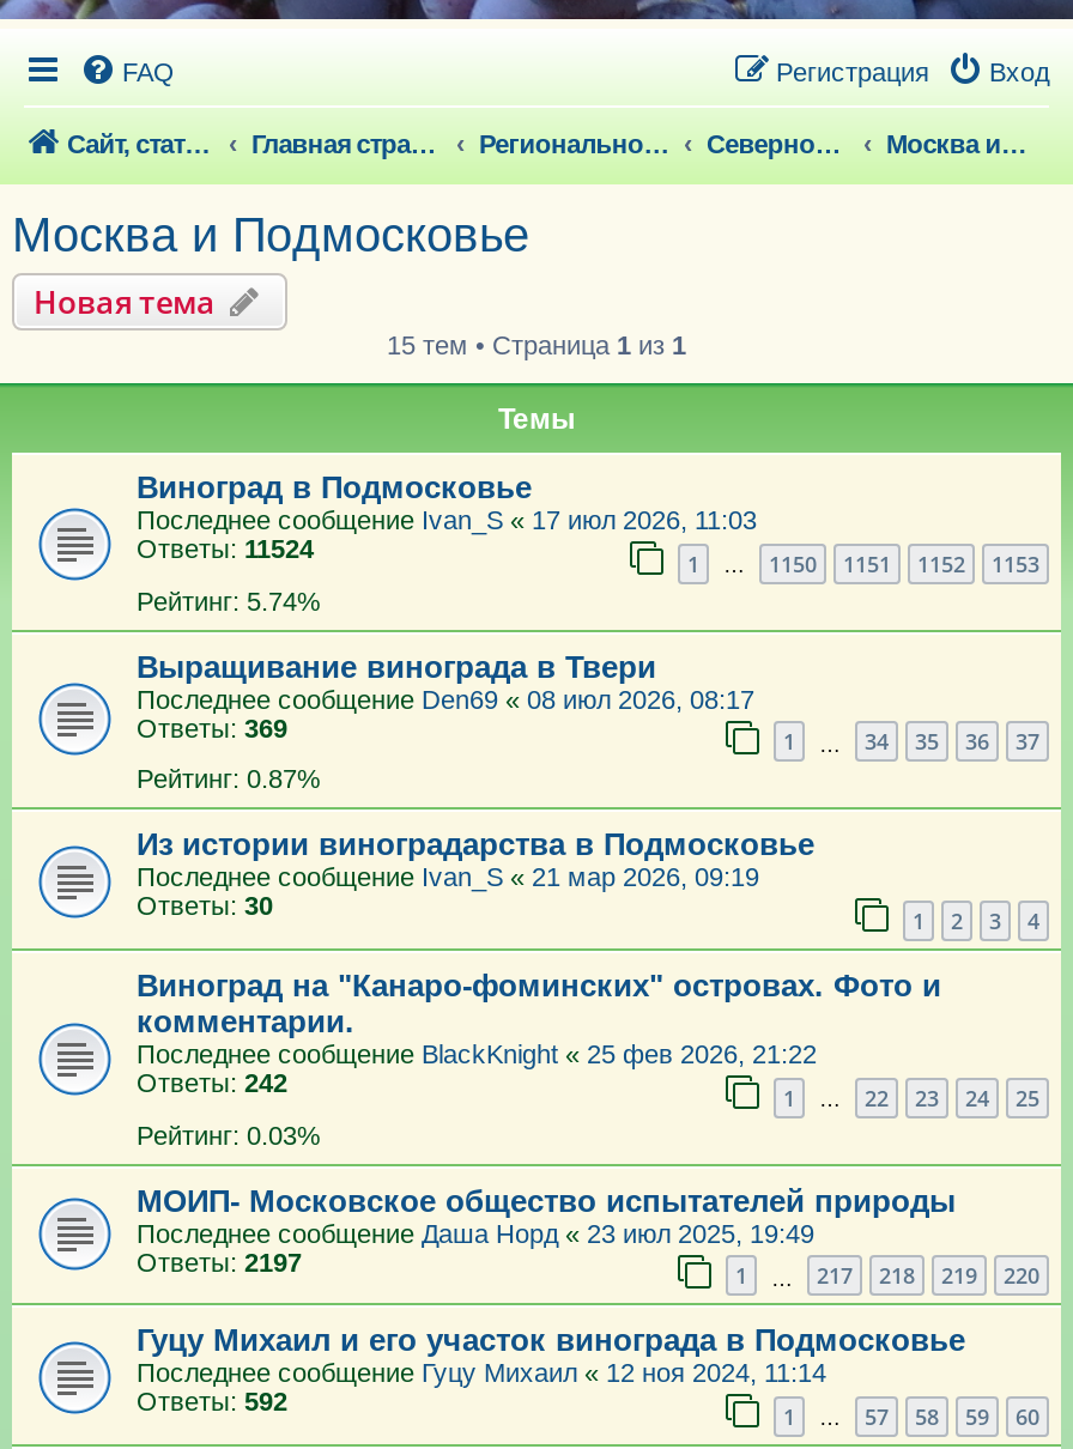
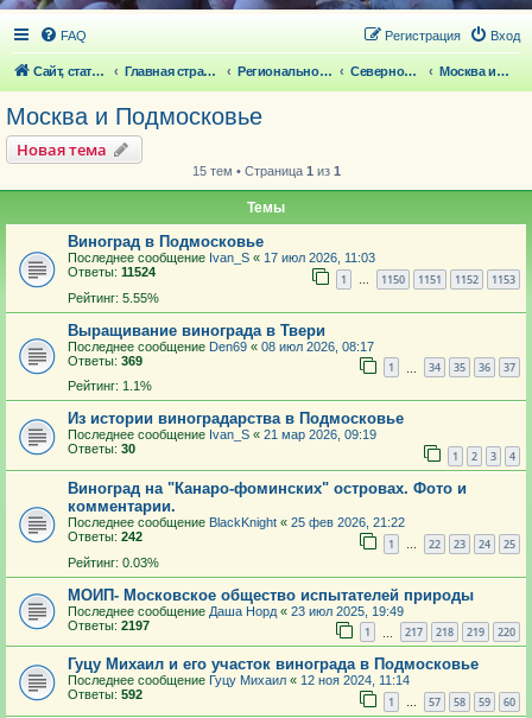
- Рейтинг: 5.74%
+ Рейтинг: 5.55%

- Рейтинг: 0.87%
+ Рейтинг: 1.1%
